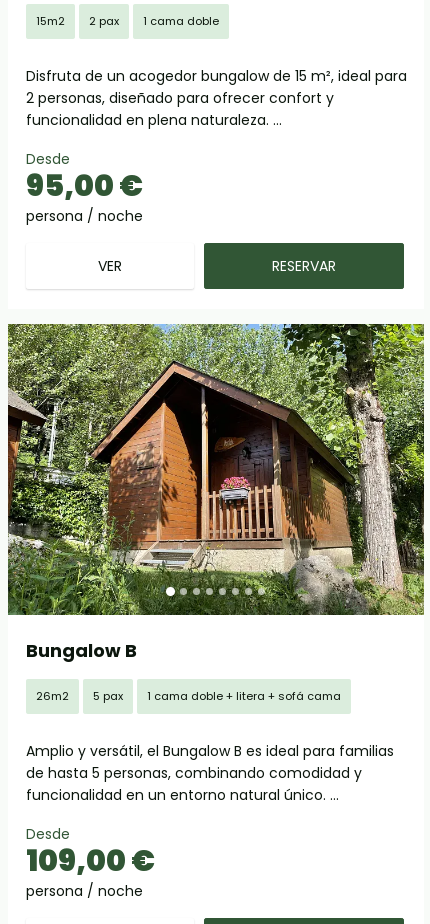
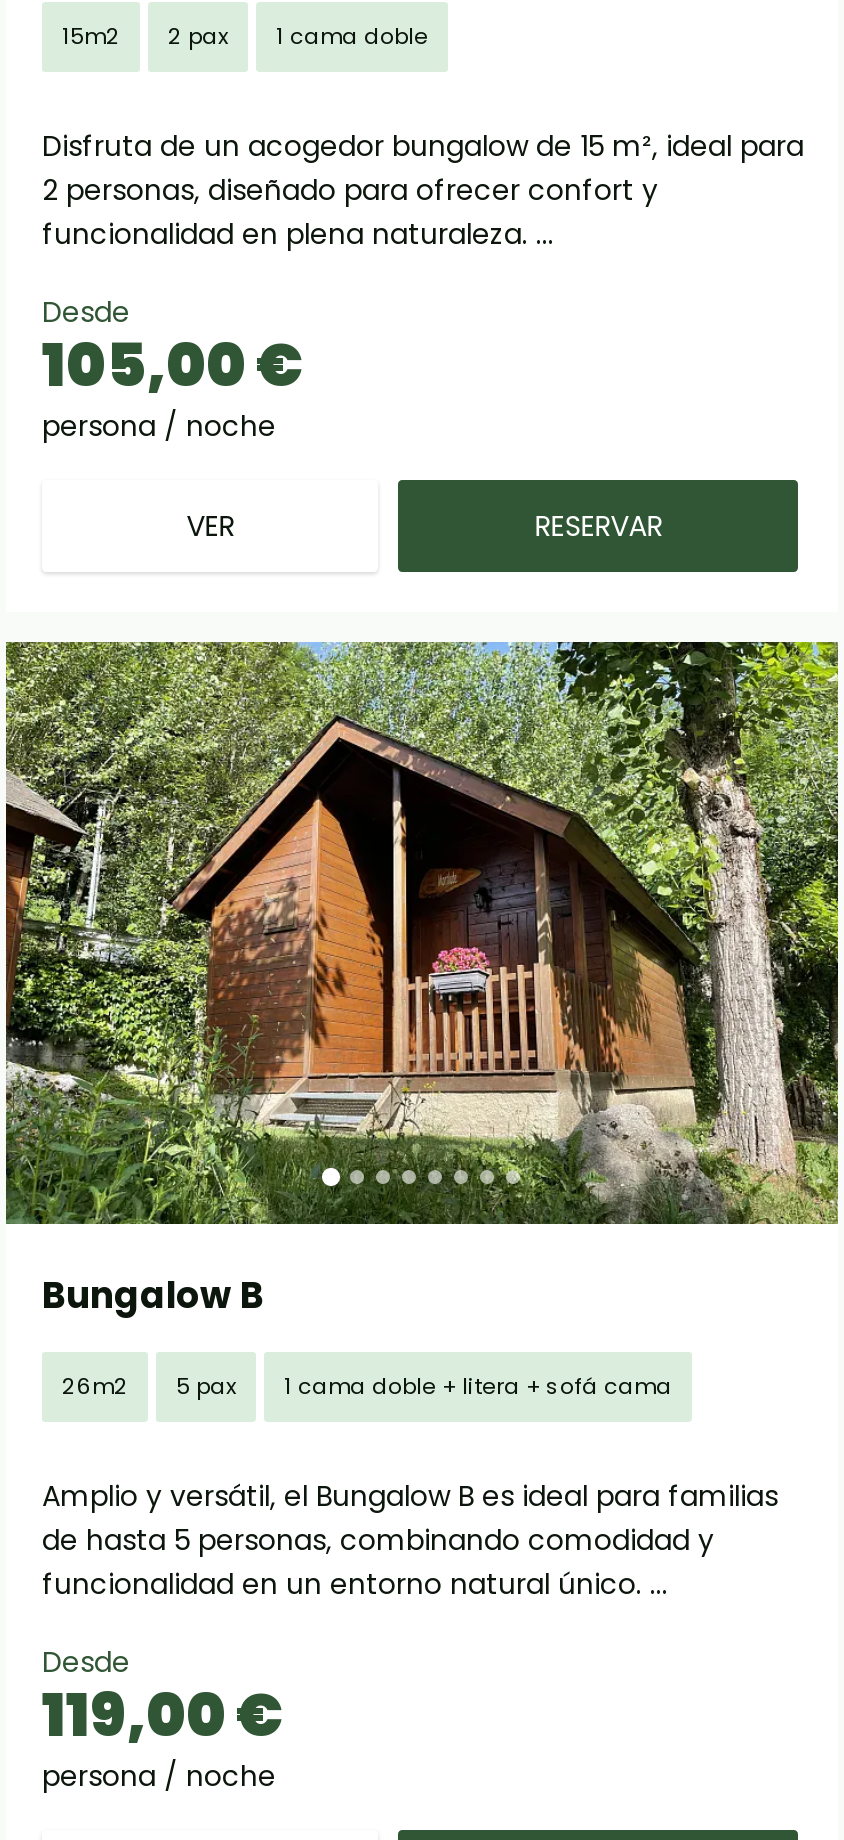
- 95,00 €
+ 105,00 €

- 109,00 €
+ 119,00 €
